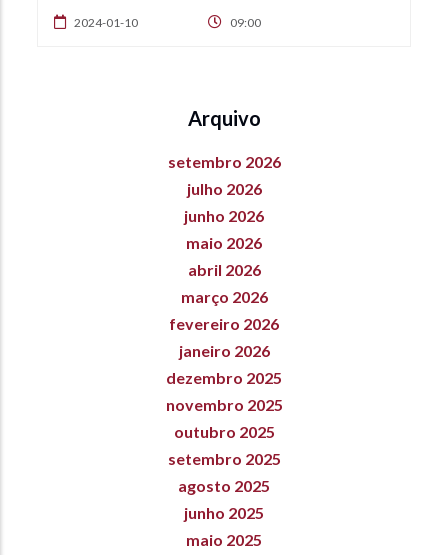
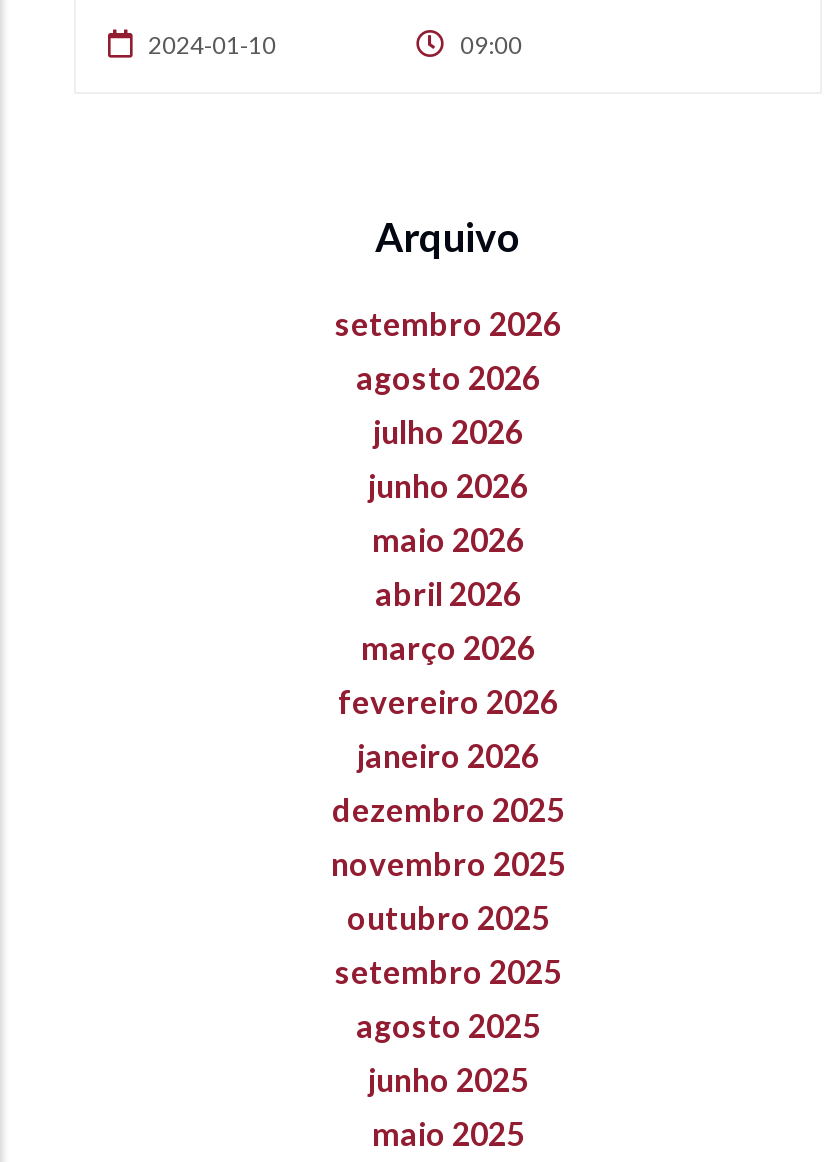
+ agosto 2026
